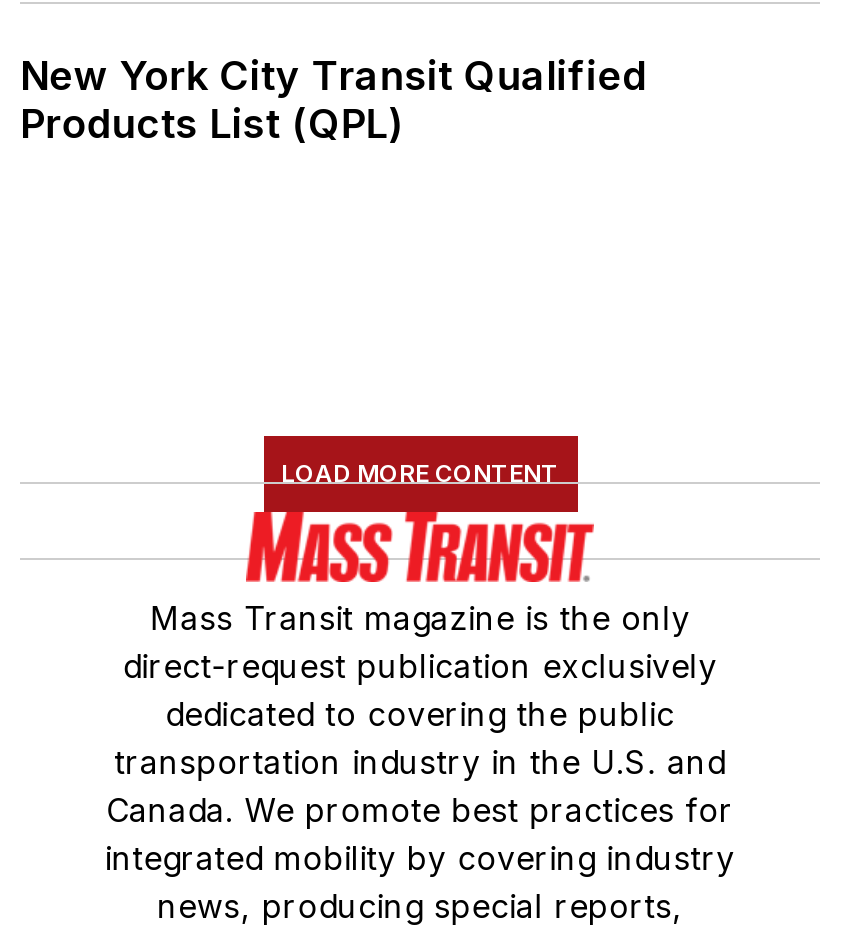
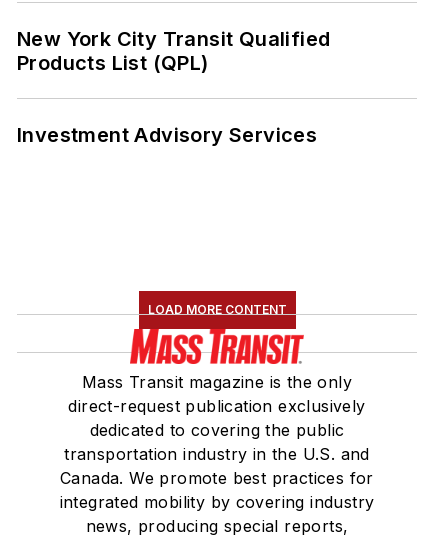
+ Investment Advisory Services
